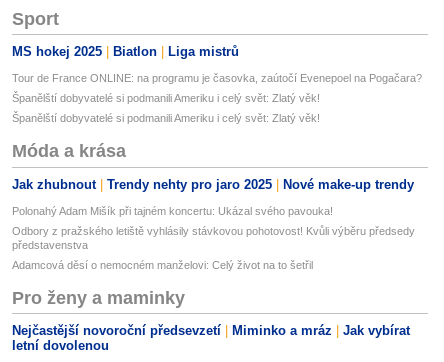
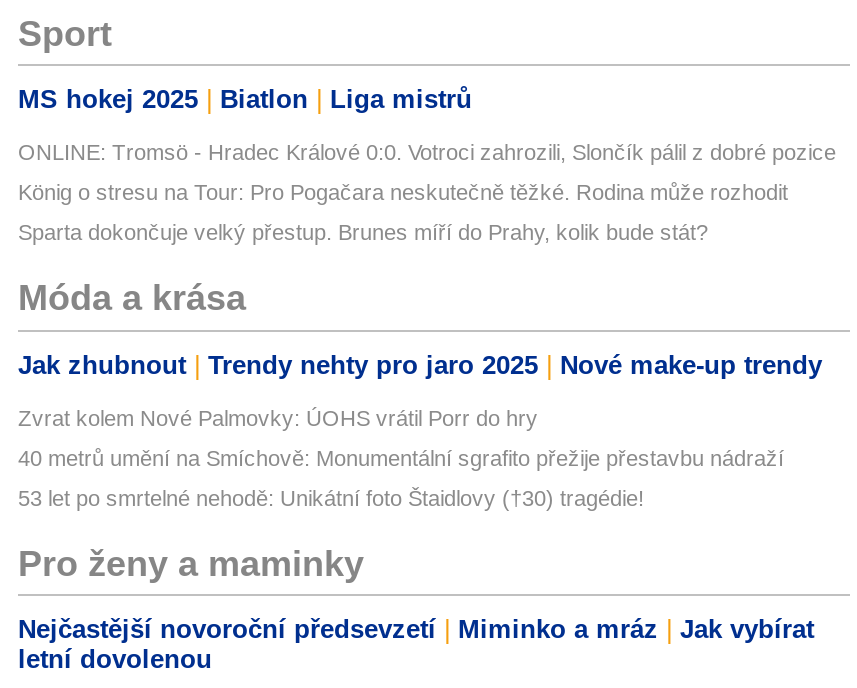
- Tour de France ONLINE: na programu je časovka, zaútočí Evenepoel na Pogačara?
+ ONLINE: Tromsö - Hradec Králové 0:0. Votroci zahrozili, Slončík pálil z dobré pozice

- Španělští dobyvatelé si podmanili Ameriku i celý svět: Zlatý věk!
+ König o stresu na Tour: Pro Pogačara neskutečně těžké. Rodina může rozhodit

- Španělští dobyvatelé si podmanili Ameriku i celý svět: Zlatý věk!
+ Sparta dokončuje velký přestup. Brunes míří do Prahy, kolik bude stát?

- Polonahý Adam Mišík při tajném koncertu: Ukázal svého pavouka!
+ Zvrat kolem Nové Palmovky: ÚOHS vrátil Porr do hry

- Odbory z pražského letiště vyhlásily stávkovou pohotovost! Kvůli výběru předsedy
- představenstva
+ 40 metrů umění na Smíchově: Monumentální sgrafito přežije přestavbu nádraží

- Adamcová děsí o nemocném manželovi: Celý život na to šetřil
+ 53 let po smrtelné nehodě: Unikátní foto Štaidlovy (†30) tragédie!
